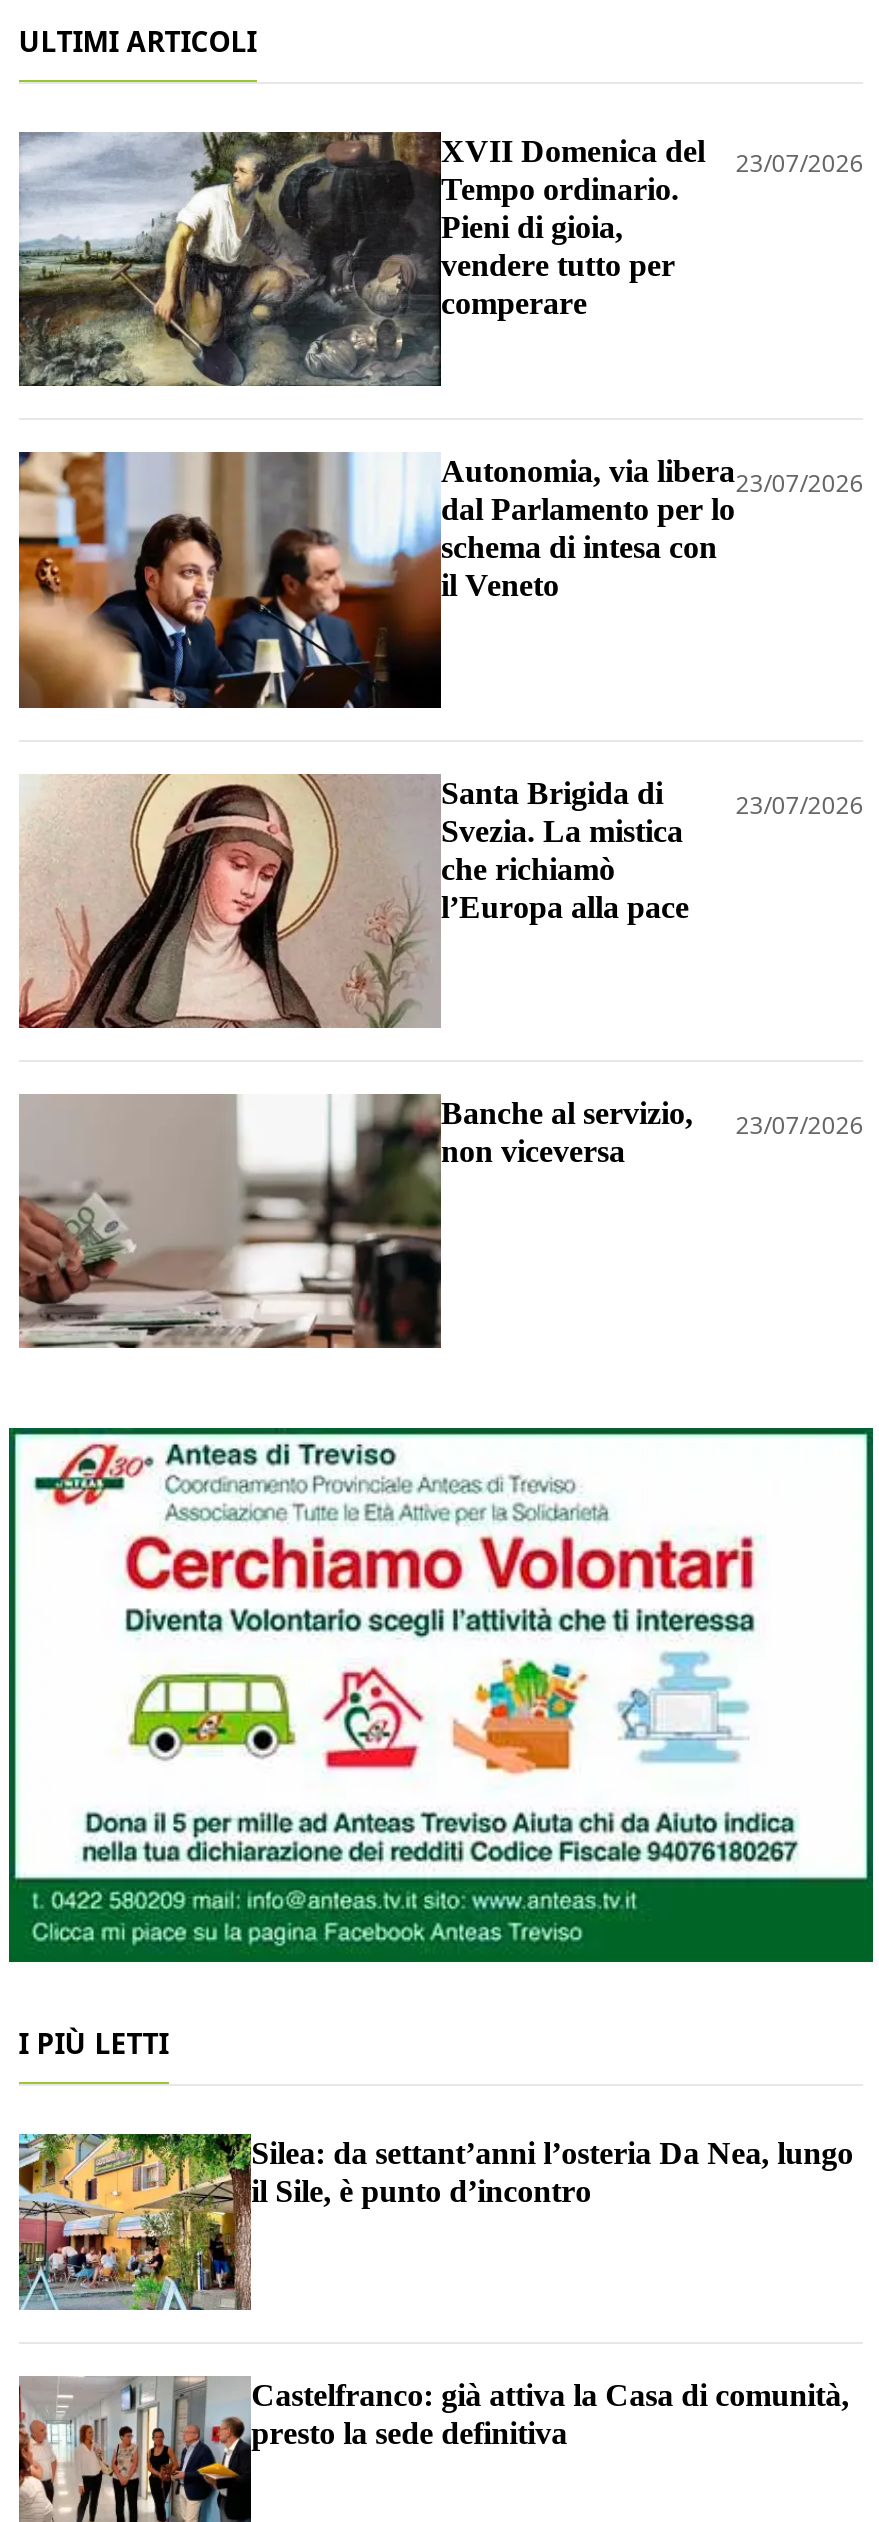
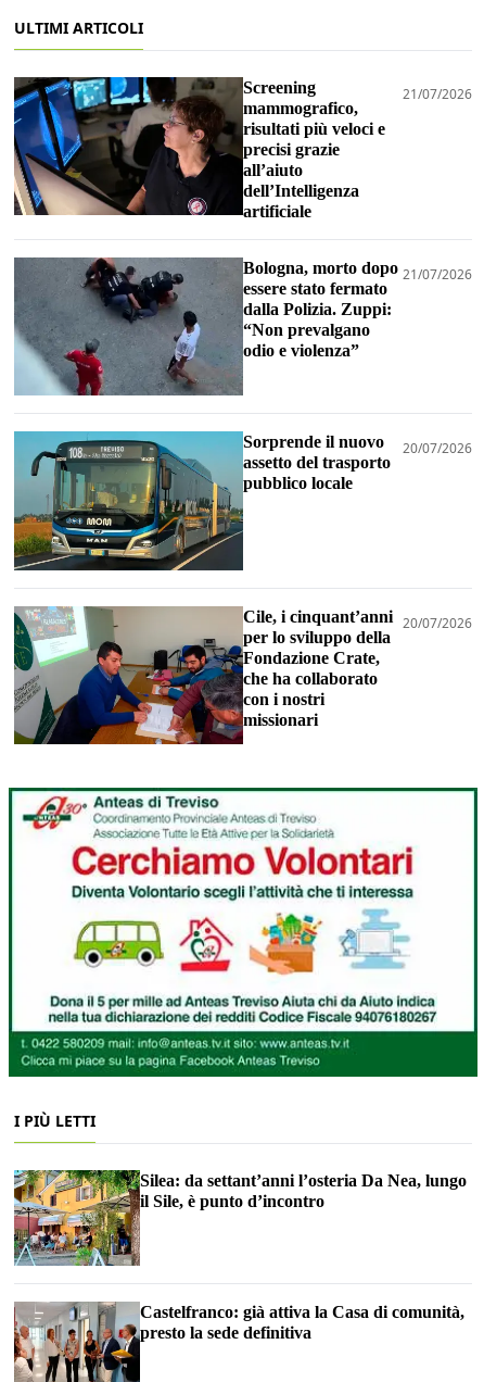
- [image]
- XVII Domenica del
- Tempo ordinario.
- Pieni di gioia,
- vendere tutto per
- comperare
+ [image]
+ Screening
+ mammografico,
+ risultati più veloci e
+ precisi grazie
+ all’aiuto
+ dell’Intelligenza
+ artificiale

- 23/07/2026
+ 21/07/2026

- [image]
- Autonomia, via libera
- dal Parlamento per lo
- schema di intesa con
- il Veneto
+ [image]
+ Bologna, morto dopo
+ essere stato fermato
+ dalla Polizia. Zuppi:
+ “Non prevalgano
+ odio e violenza”

- 23/07/2026
+ 21/07/2026

- [image]
- Santa Brigida di
- Svezia. La mistica
- che richiamò
- l’Europa alla pace
+ [image]
+ Sorprende il nuovo
+ assetto del trasporto
+ pubblico locale

- 23/07/2026
+ 20/07/2026

- [image]
- Banche al servizio,
- non viceversa
+ [image]
+ Cile, i cinquant’anni
+ per lo sviluppo della
+ Fondazione Crate,
+ che ha collaborato
+ con i nostri
+ missionari

- 23/07/2026
+ 20/07/2026
